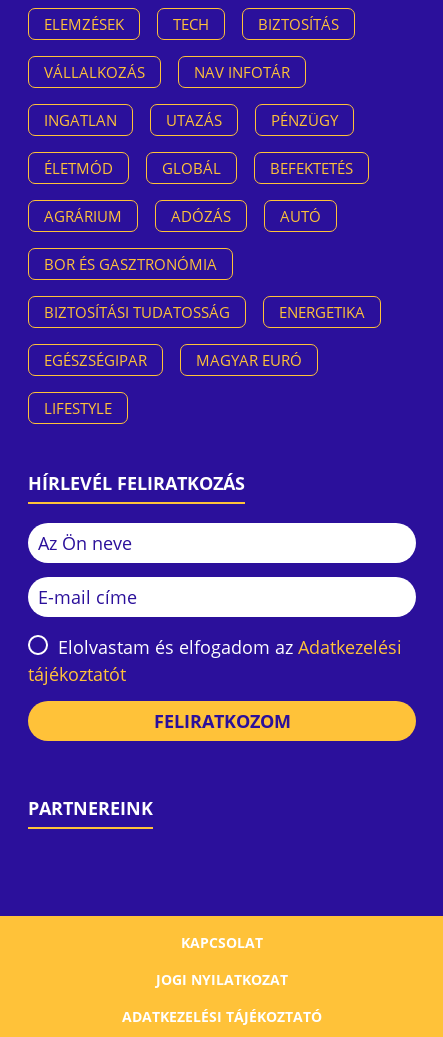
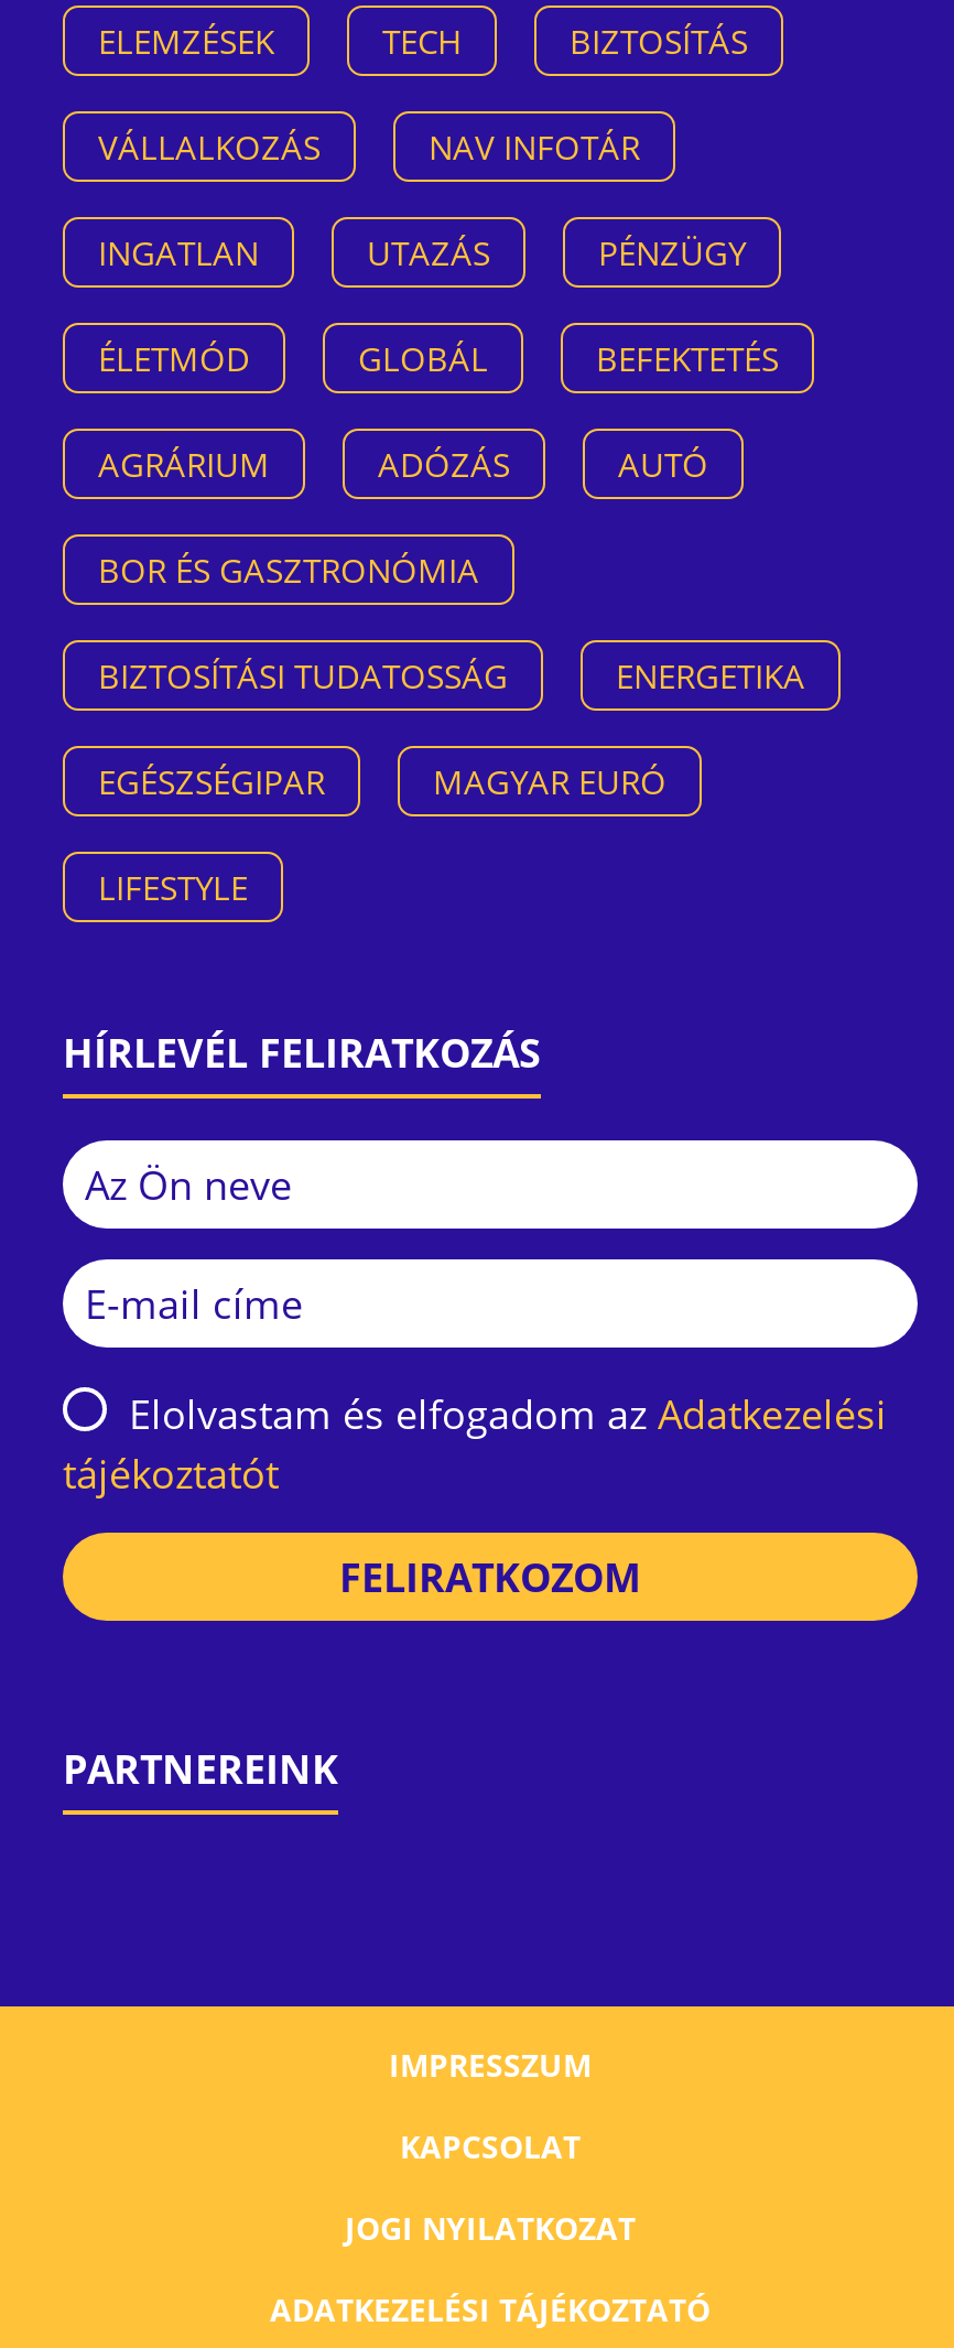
+ IMPRESSZUM
